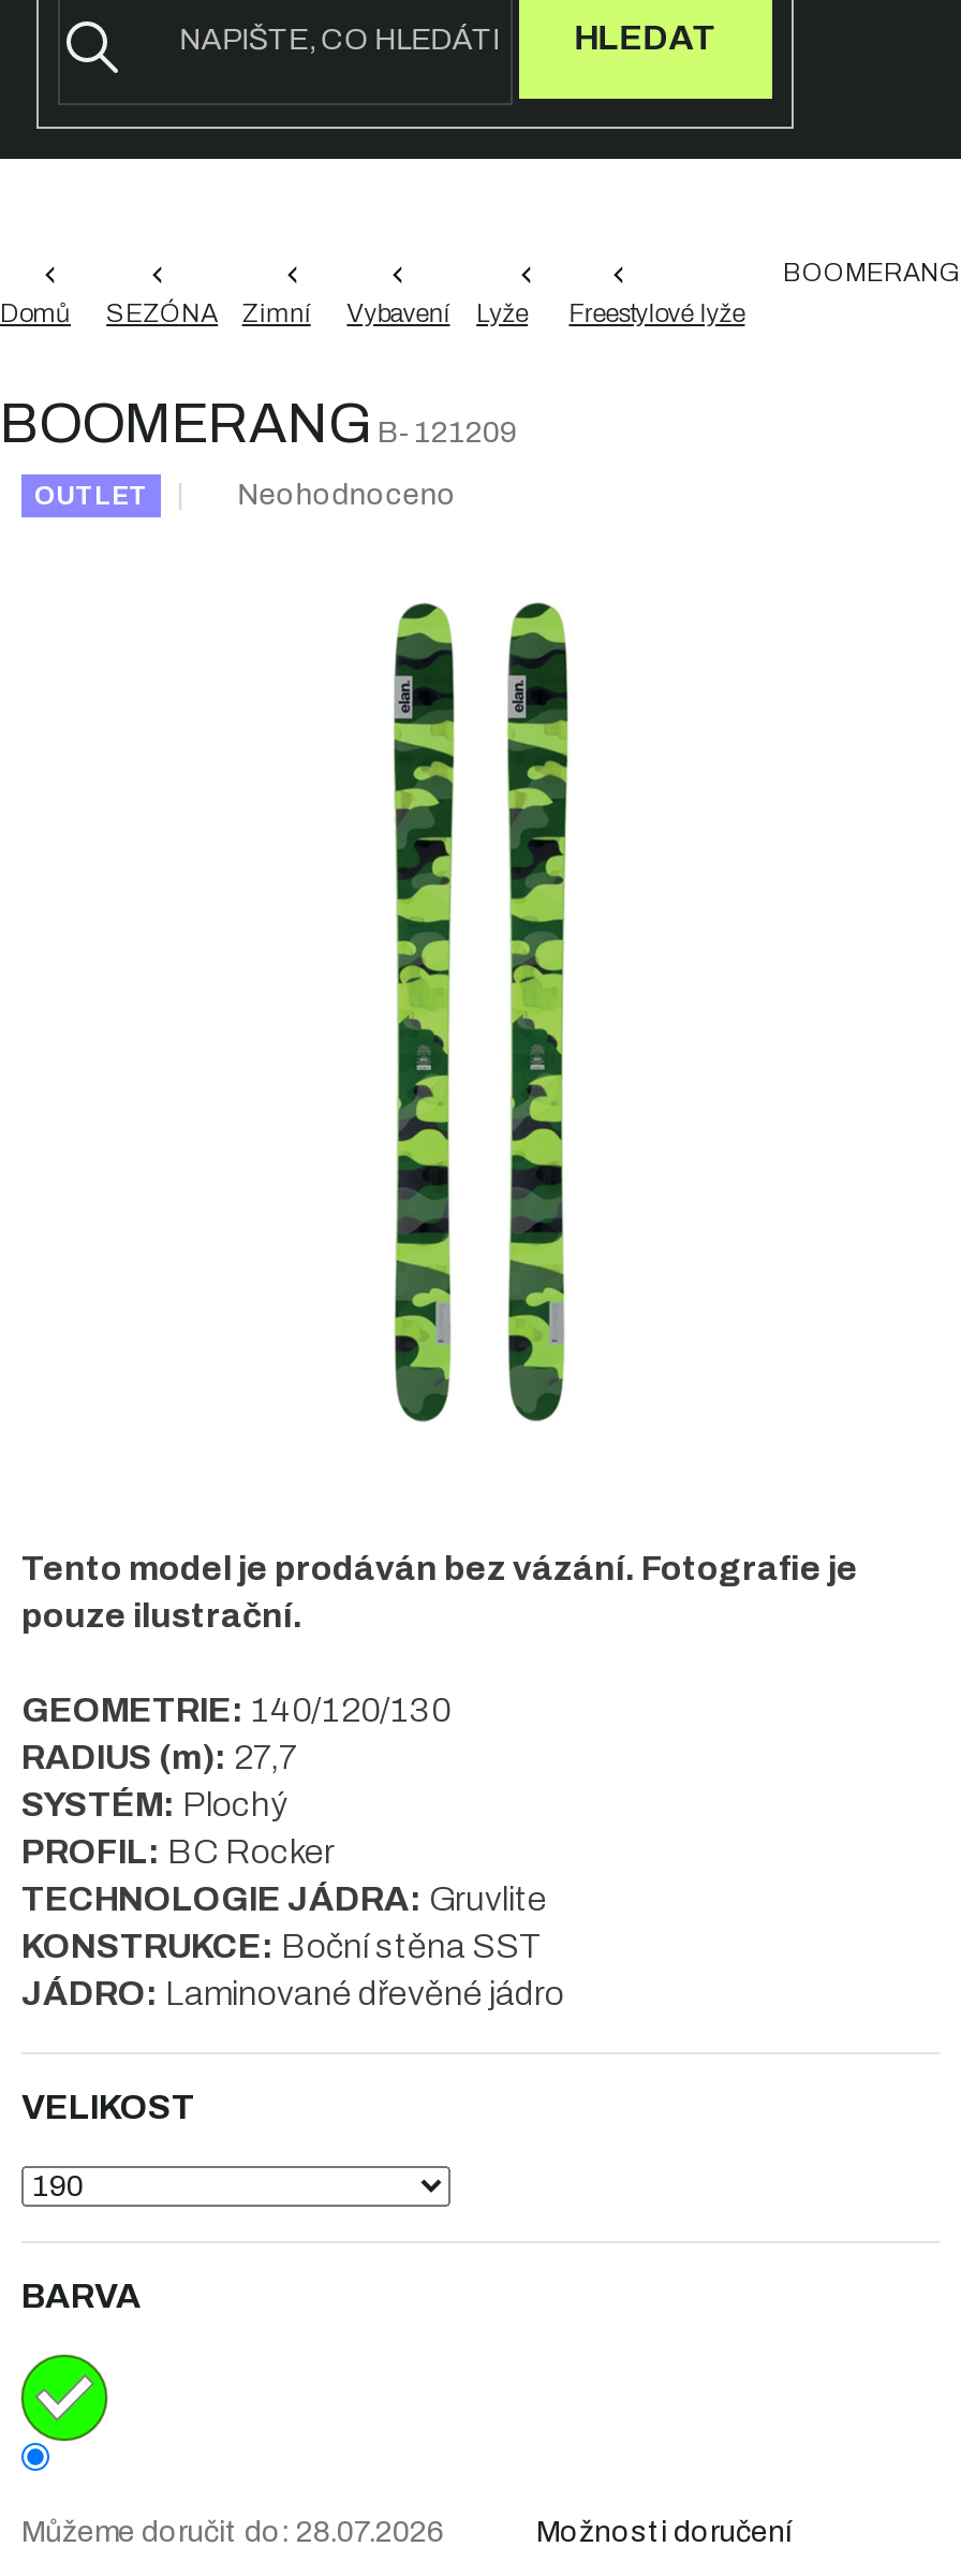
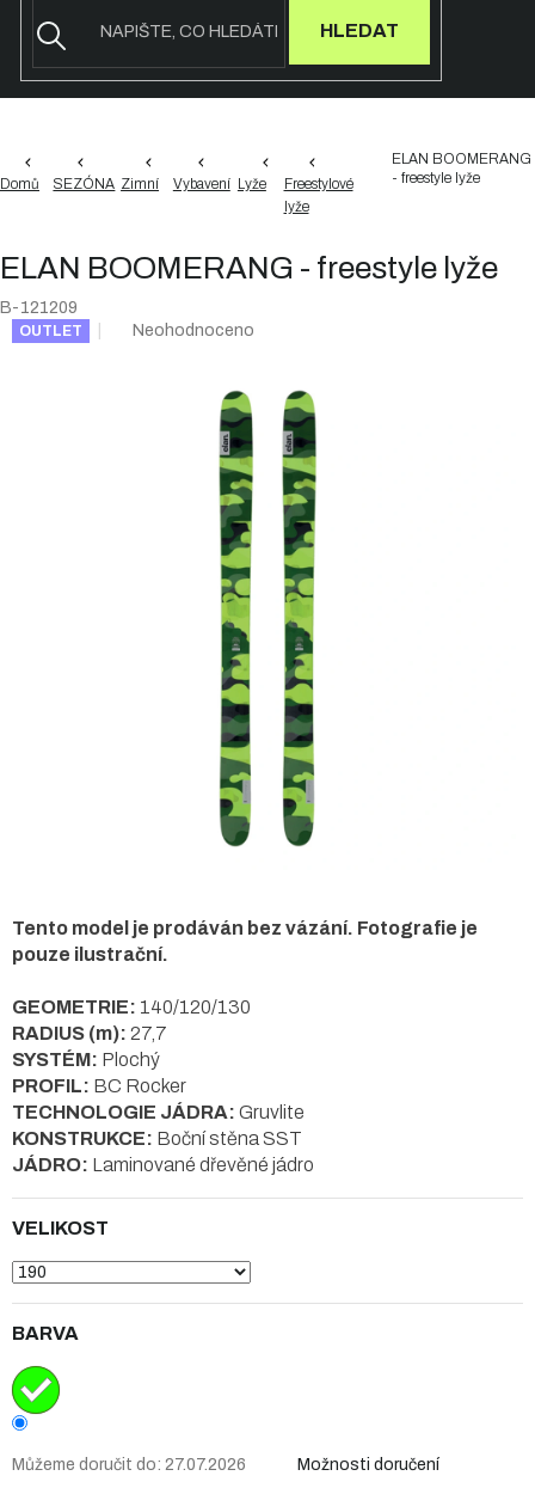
- BOOMERANG
+ ELAN BOOMERANG
+ - freestyle lyže

- BOOMERANG B-121209
+ ELAN BOOMERANG - freestyle lyže
+ B-121209

- Můžeme doručit do: 28.07.2026
+ Můžeme doručit do: 27.07.2026
